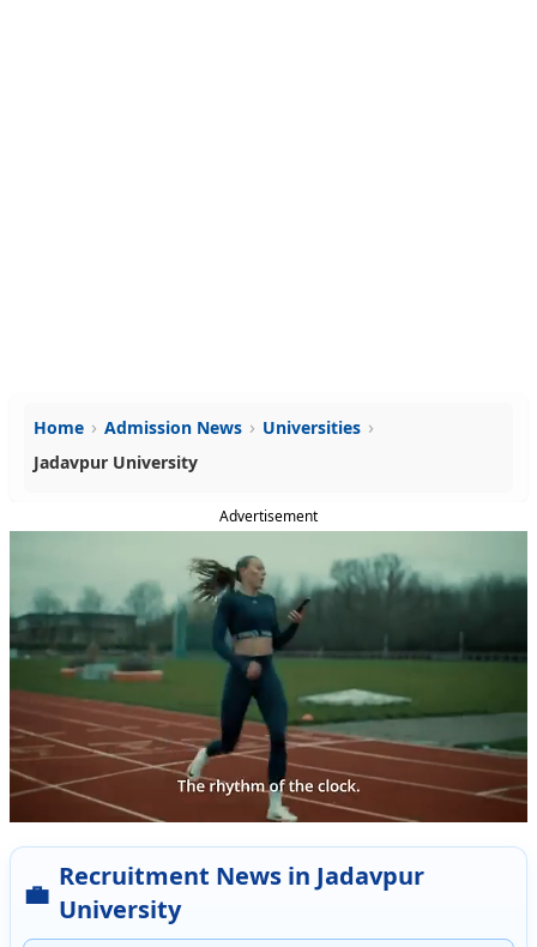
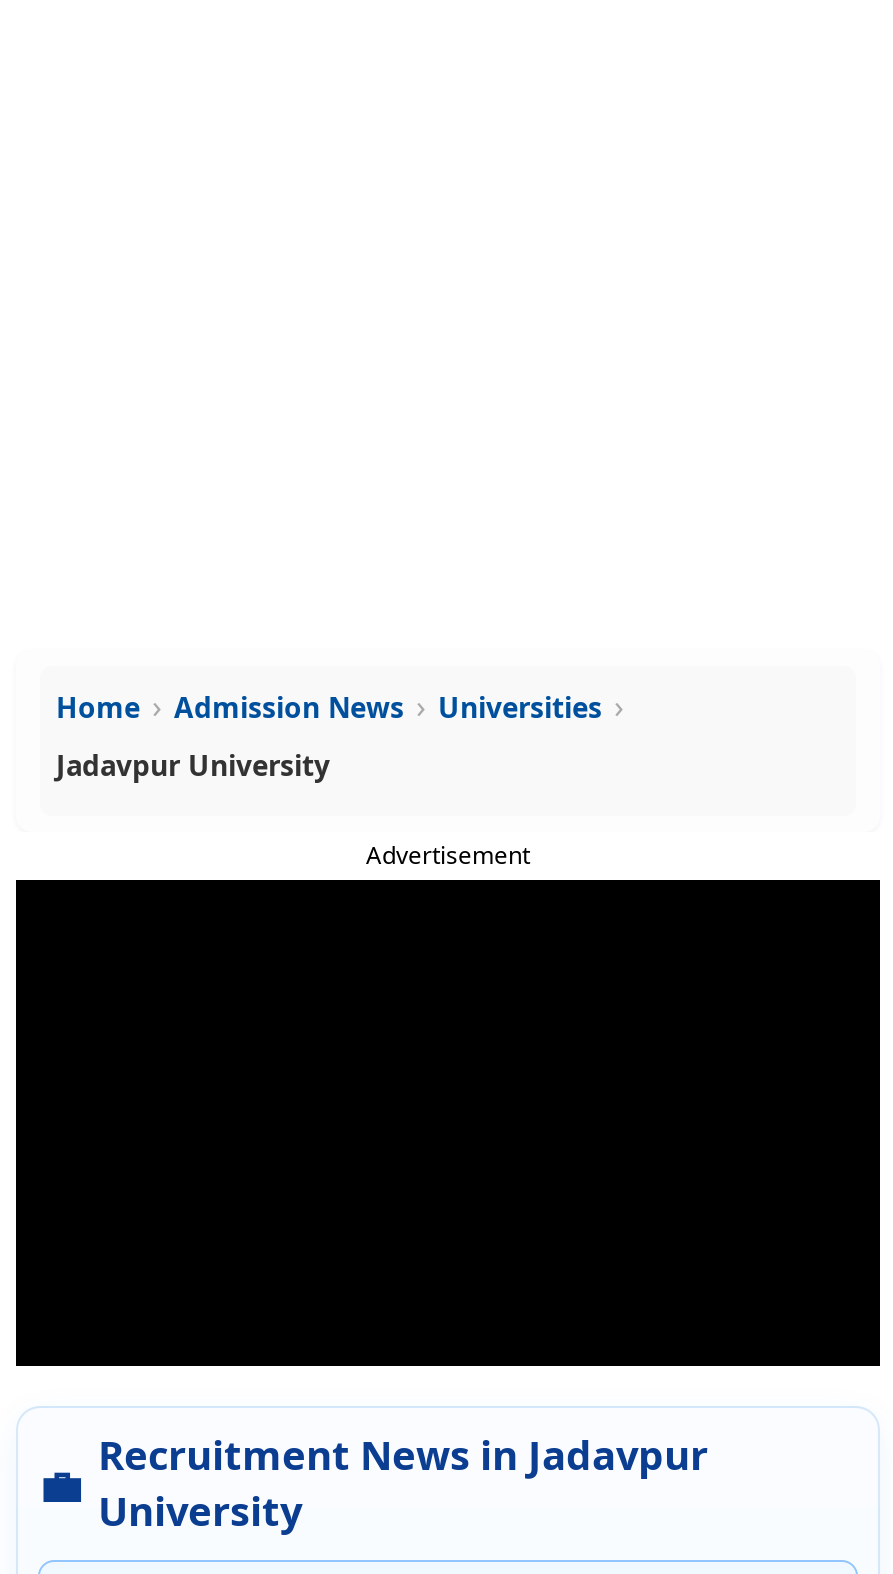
- [image]
